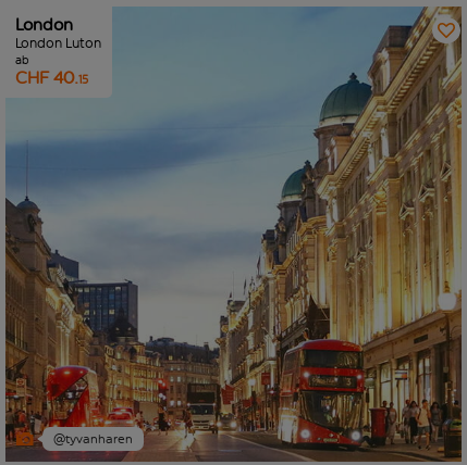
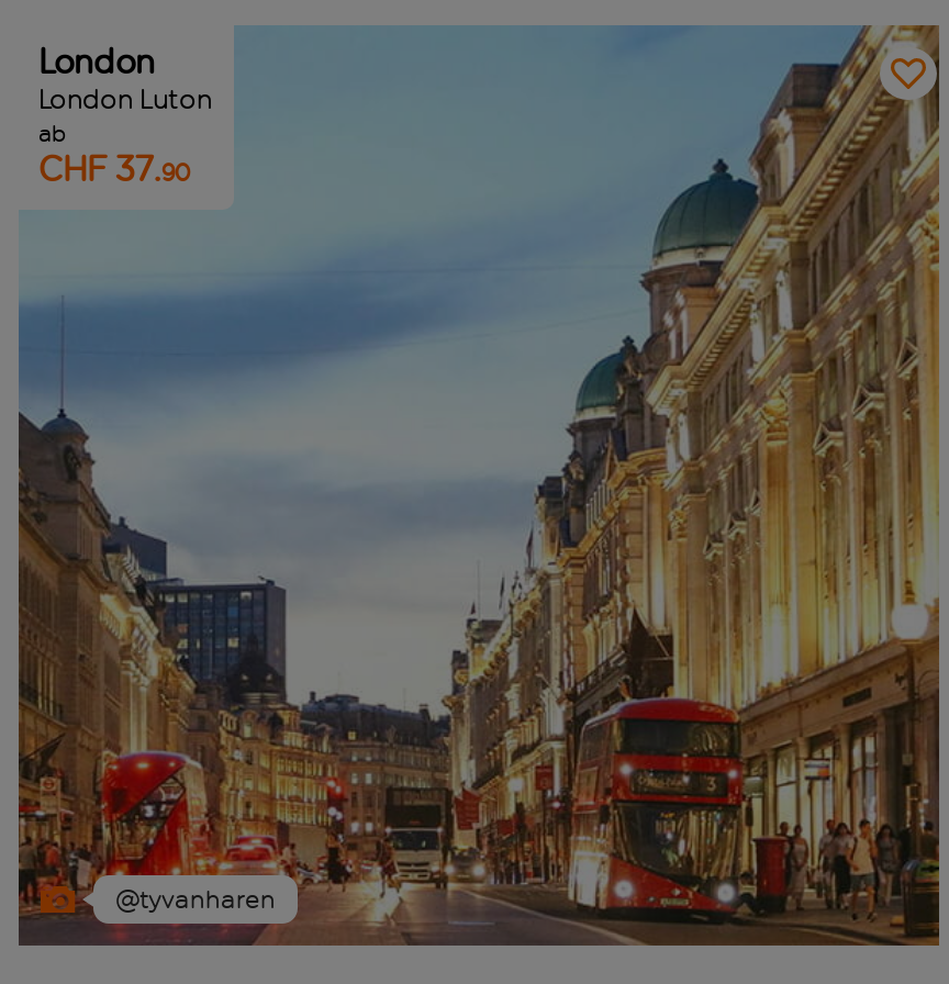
- CHF 40.15
+ CHF 37.90
